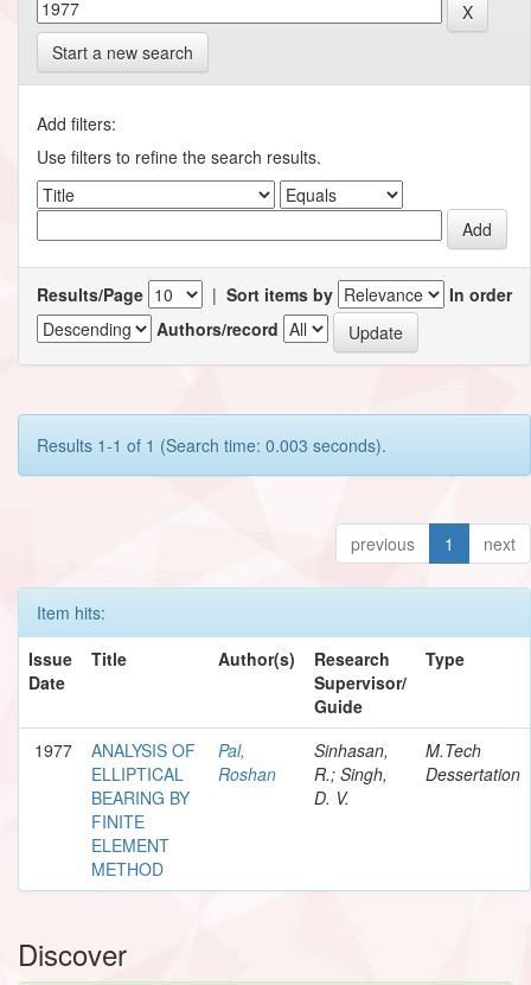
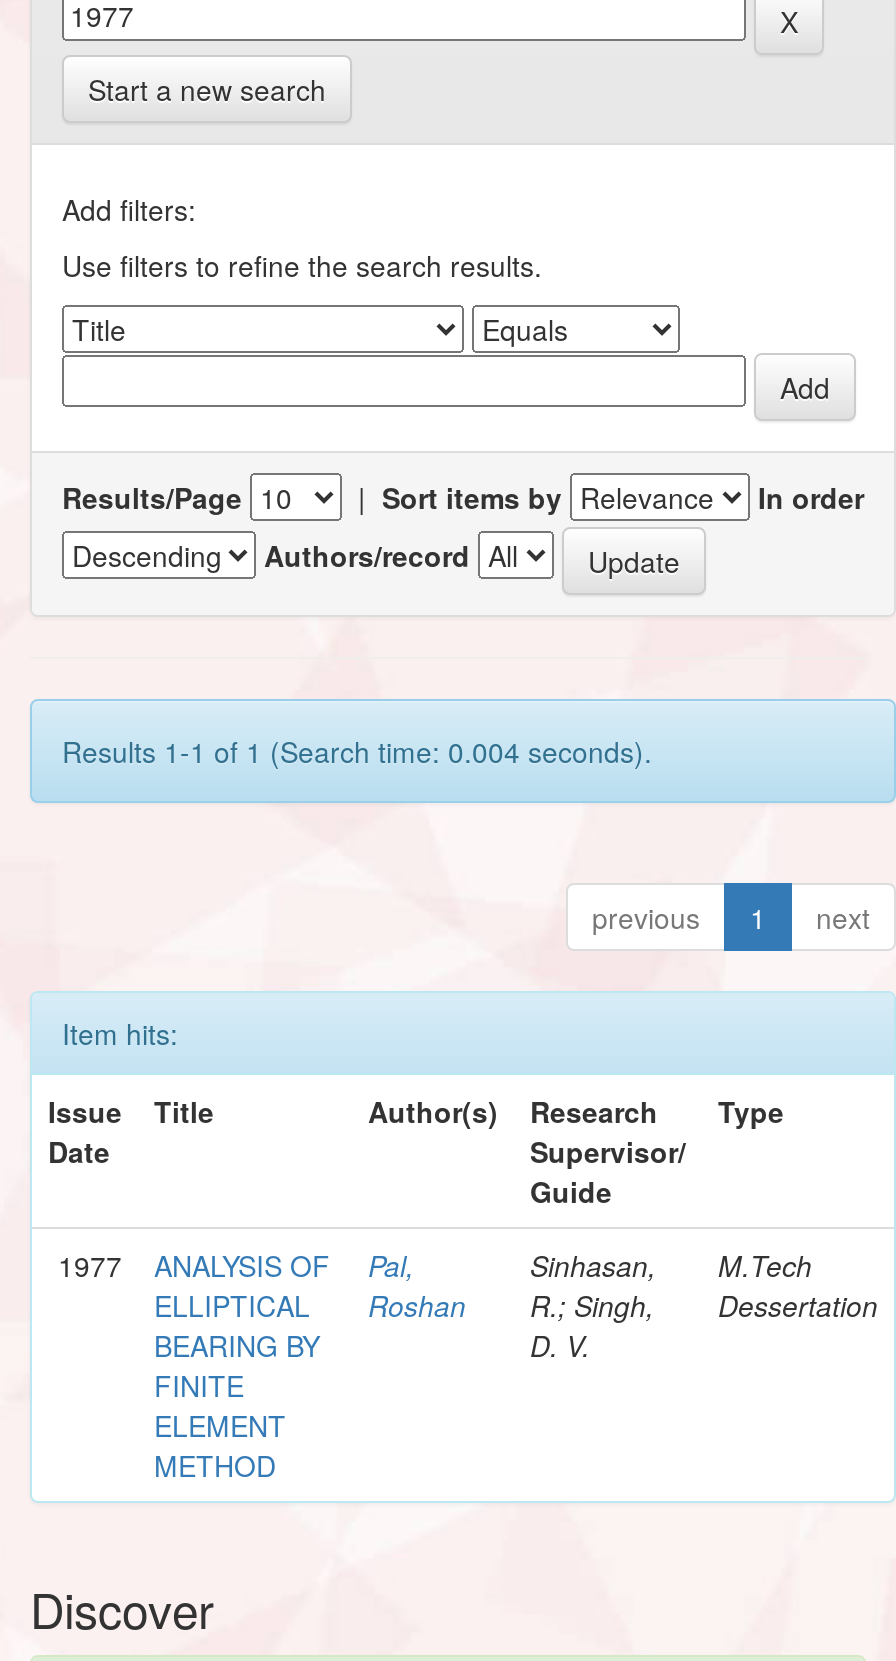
- Results 1-1 of 1 (Search time: 0.003 seconds).
+ Results 1-1 of 1 (Search time: 0.004 seconds).
